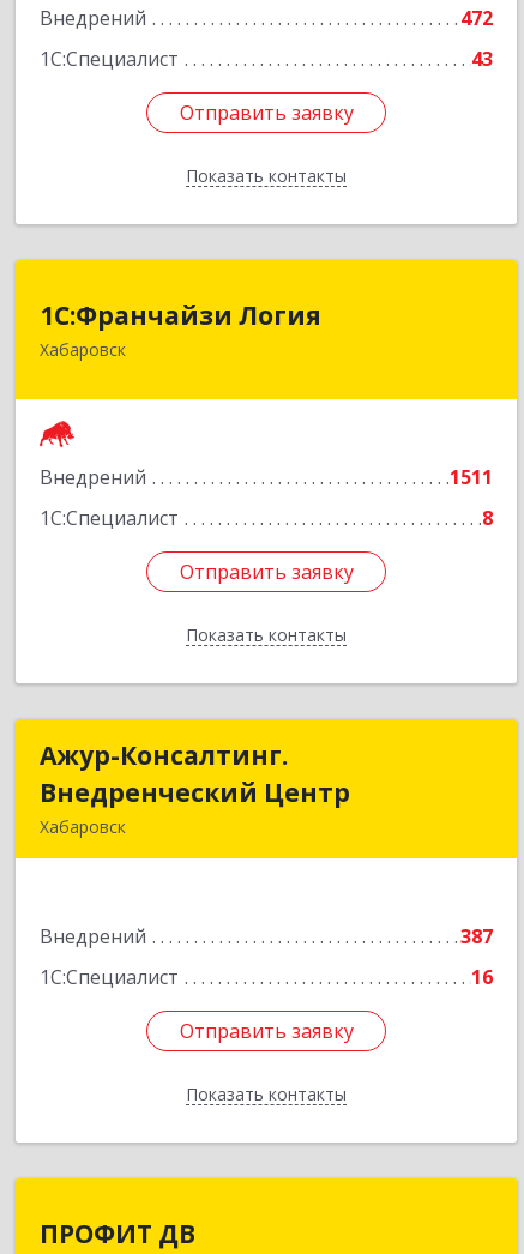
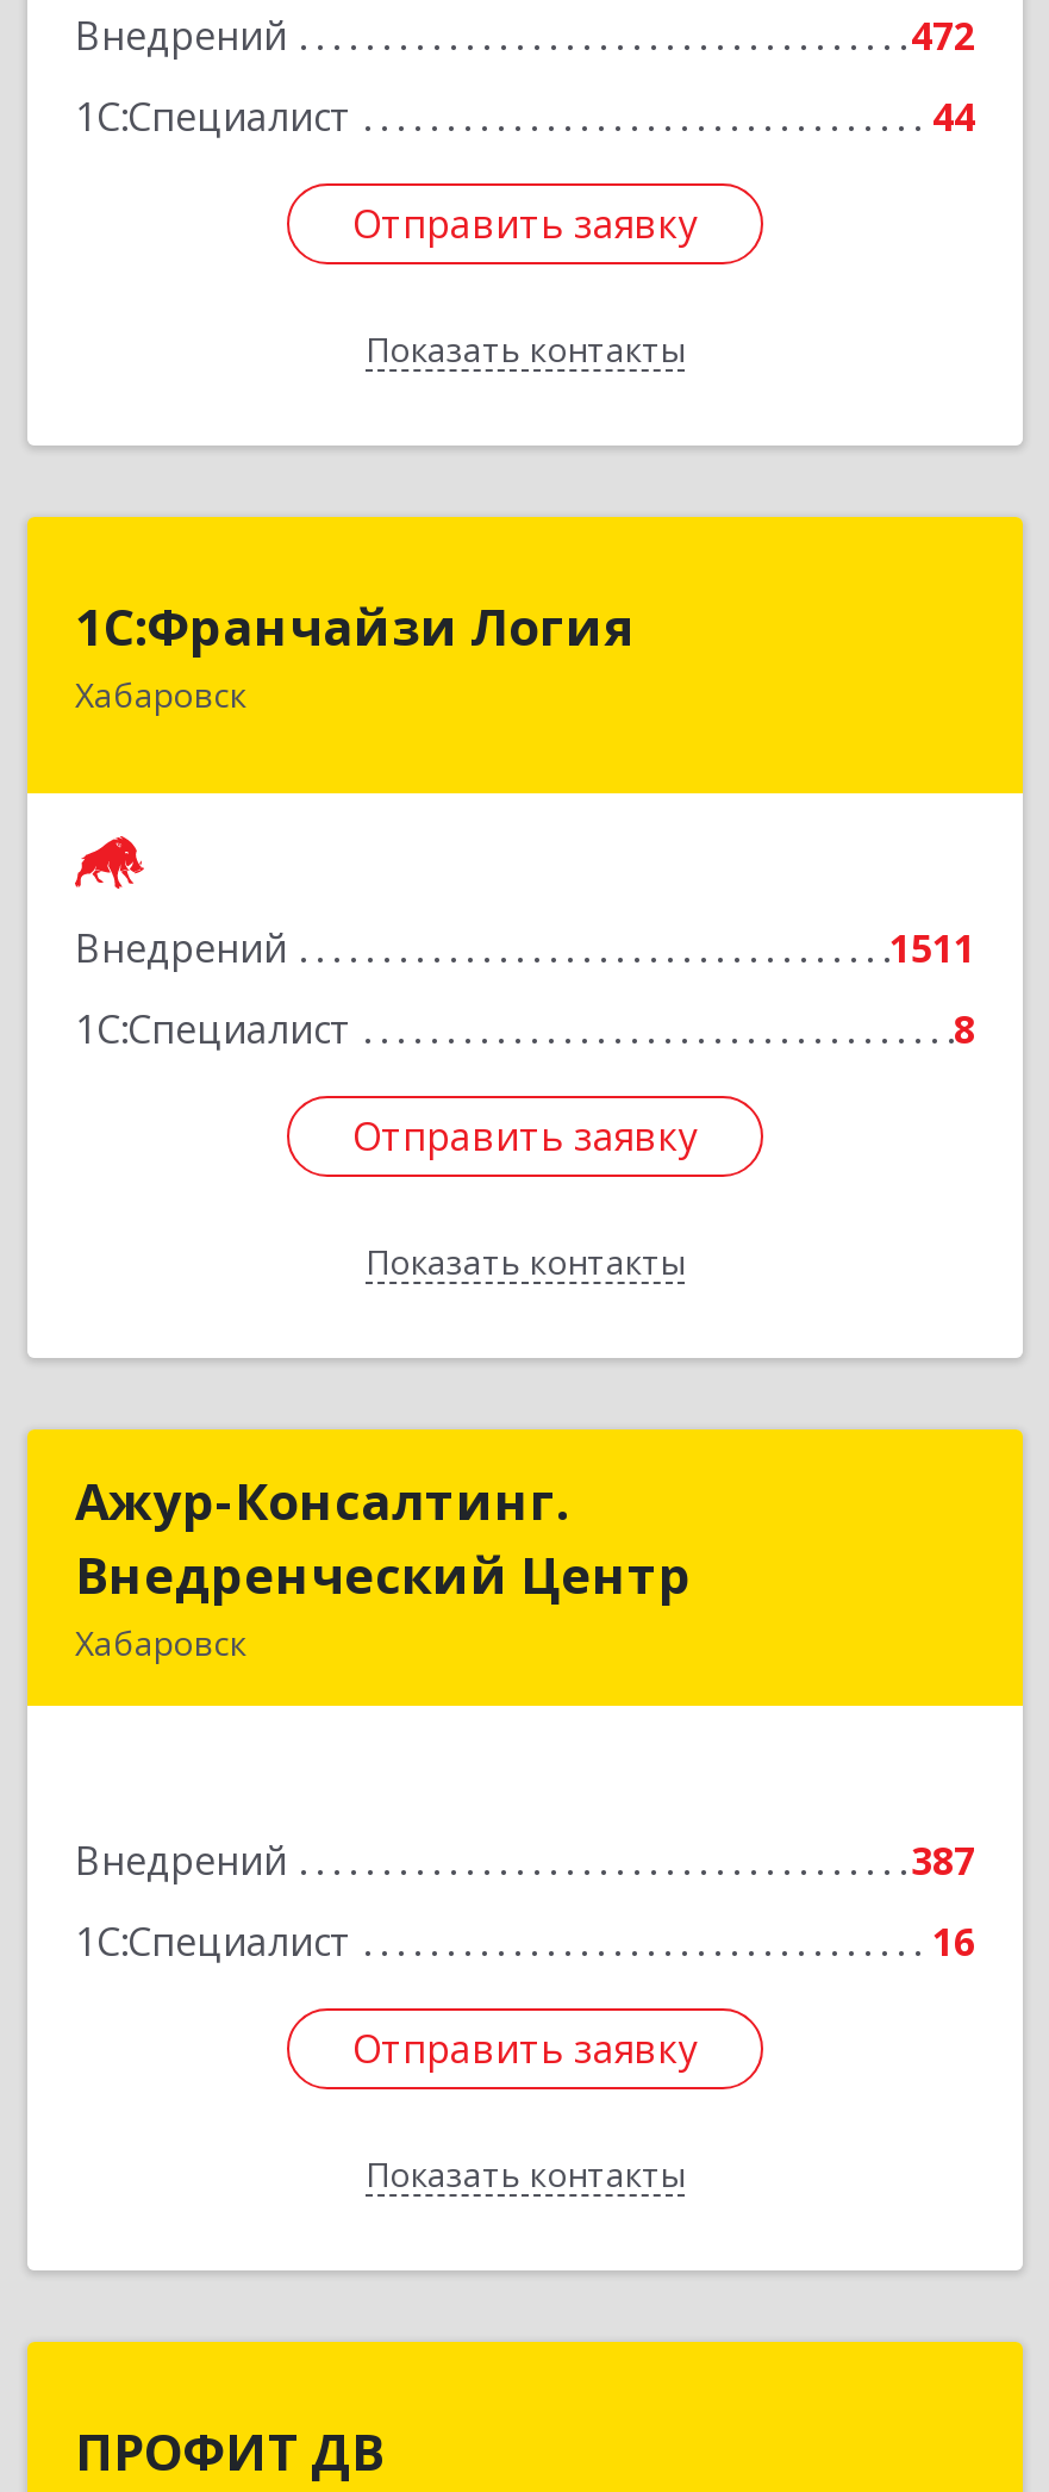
- 43
+ 44
